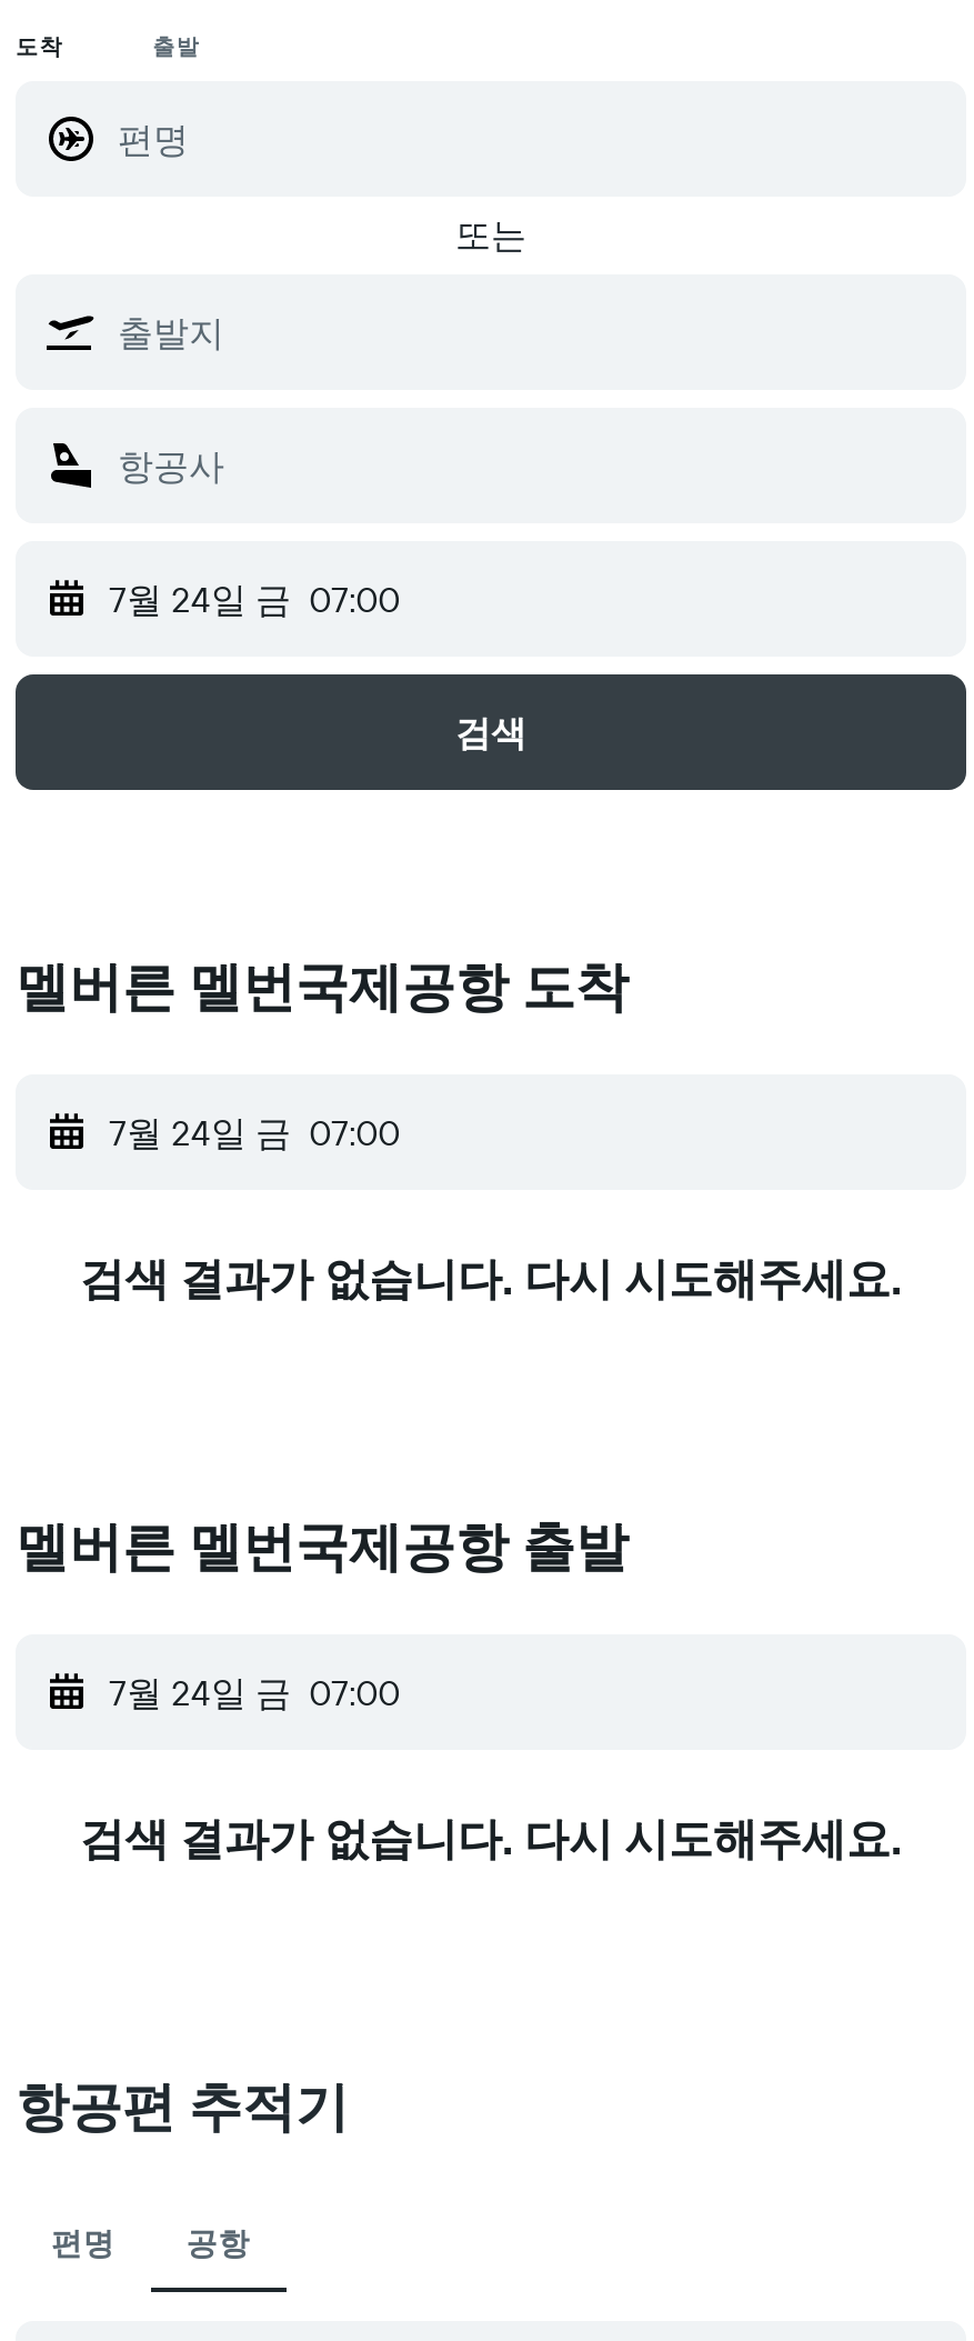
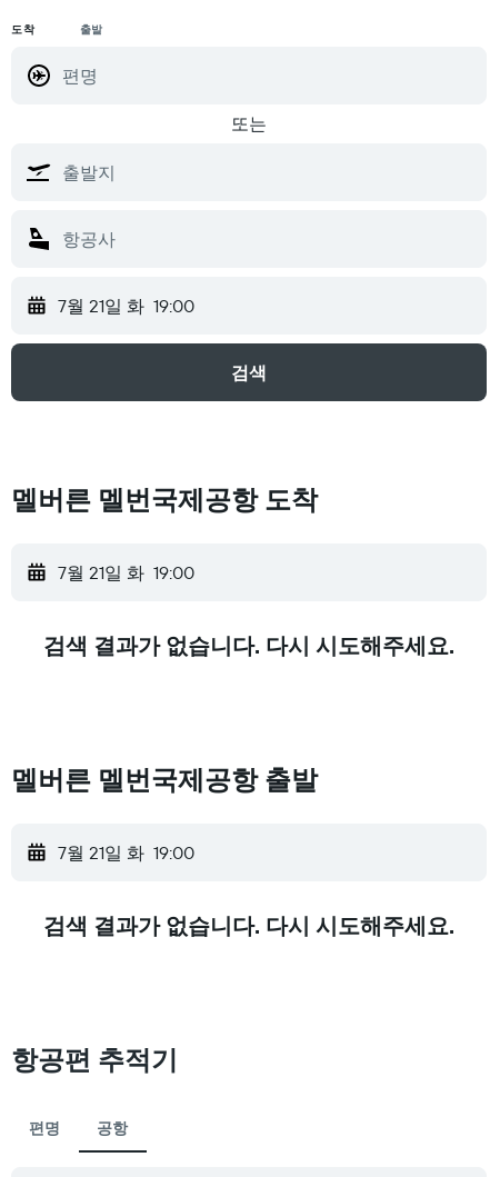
- 7월 24일 금 07:00
+ 7월 21일 화 19:00

- 7월 24일 금 07:00
+ 7월 21일 화 19:00

- 7월 24일 금 07:00
+ 7월 21일 화 19:00
